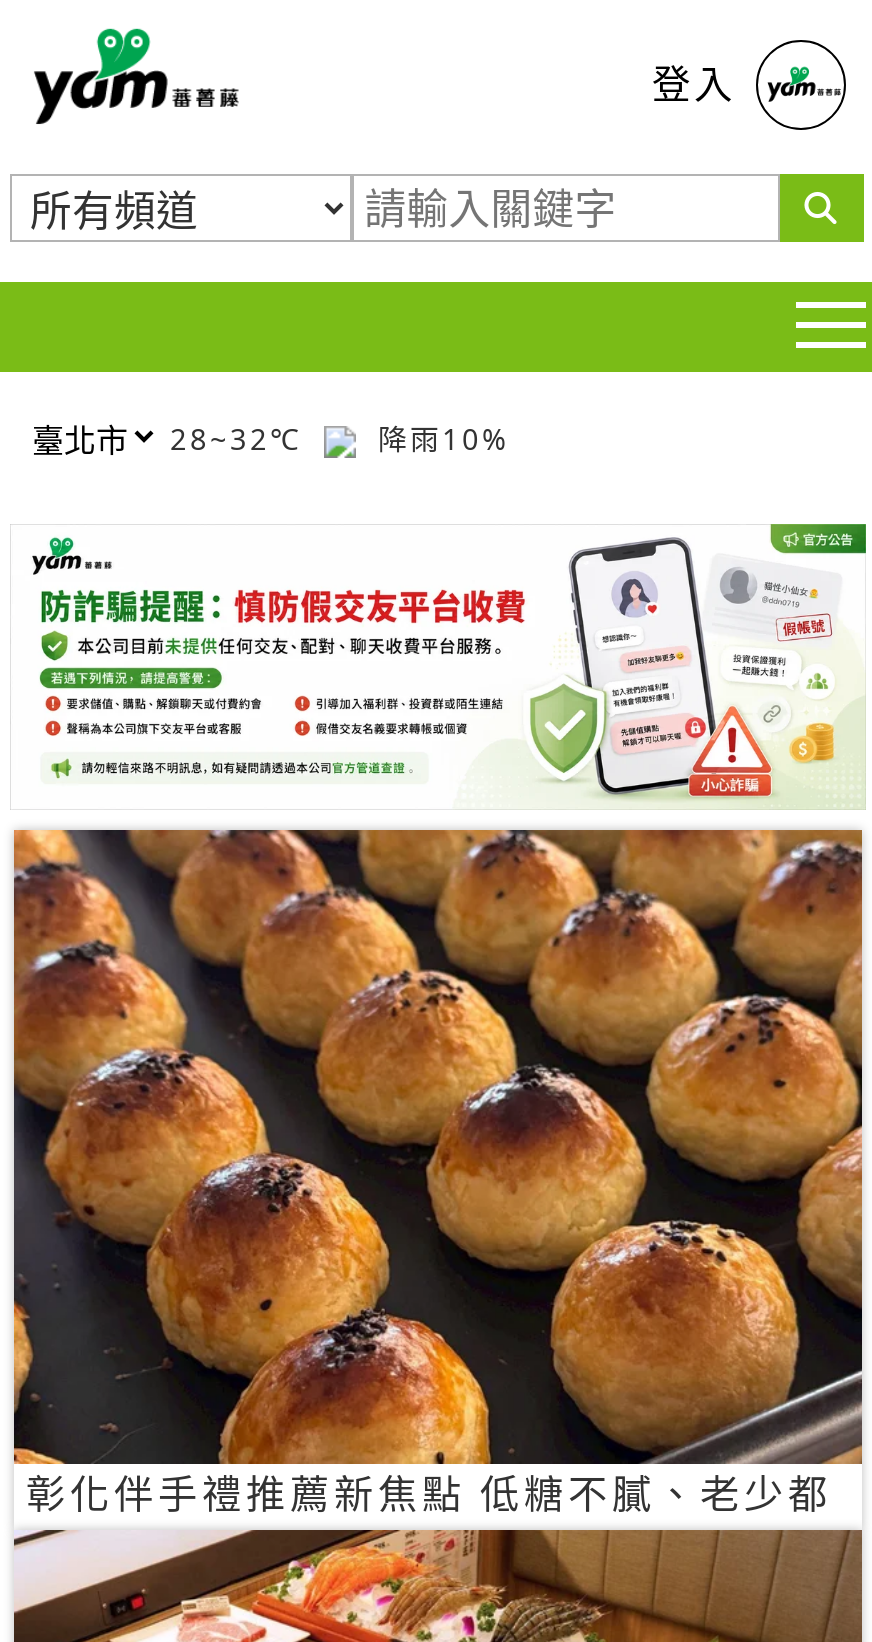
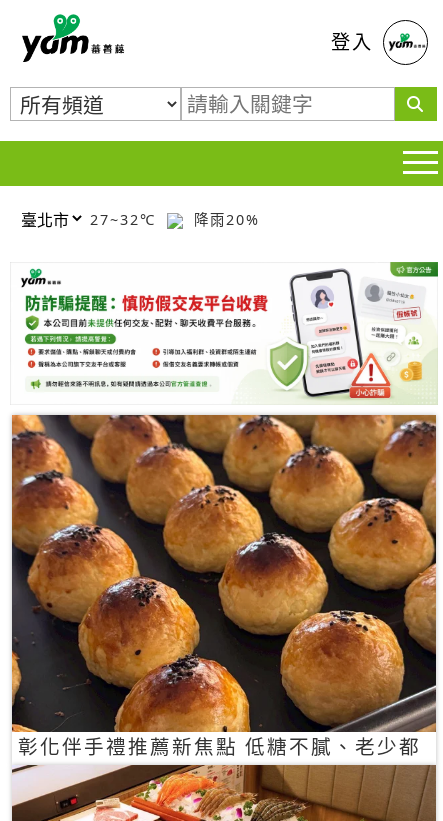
- 28~32℃
+ 27~32℃

- 降雨10%
+ 降雨20%
